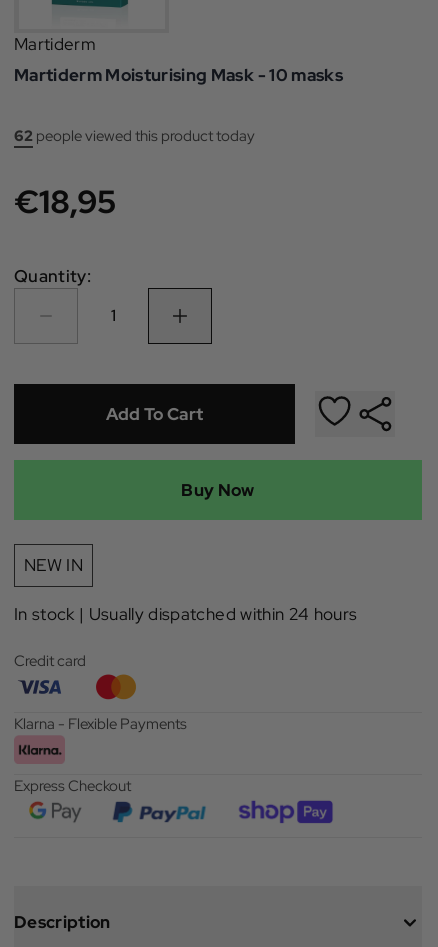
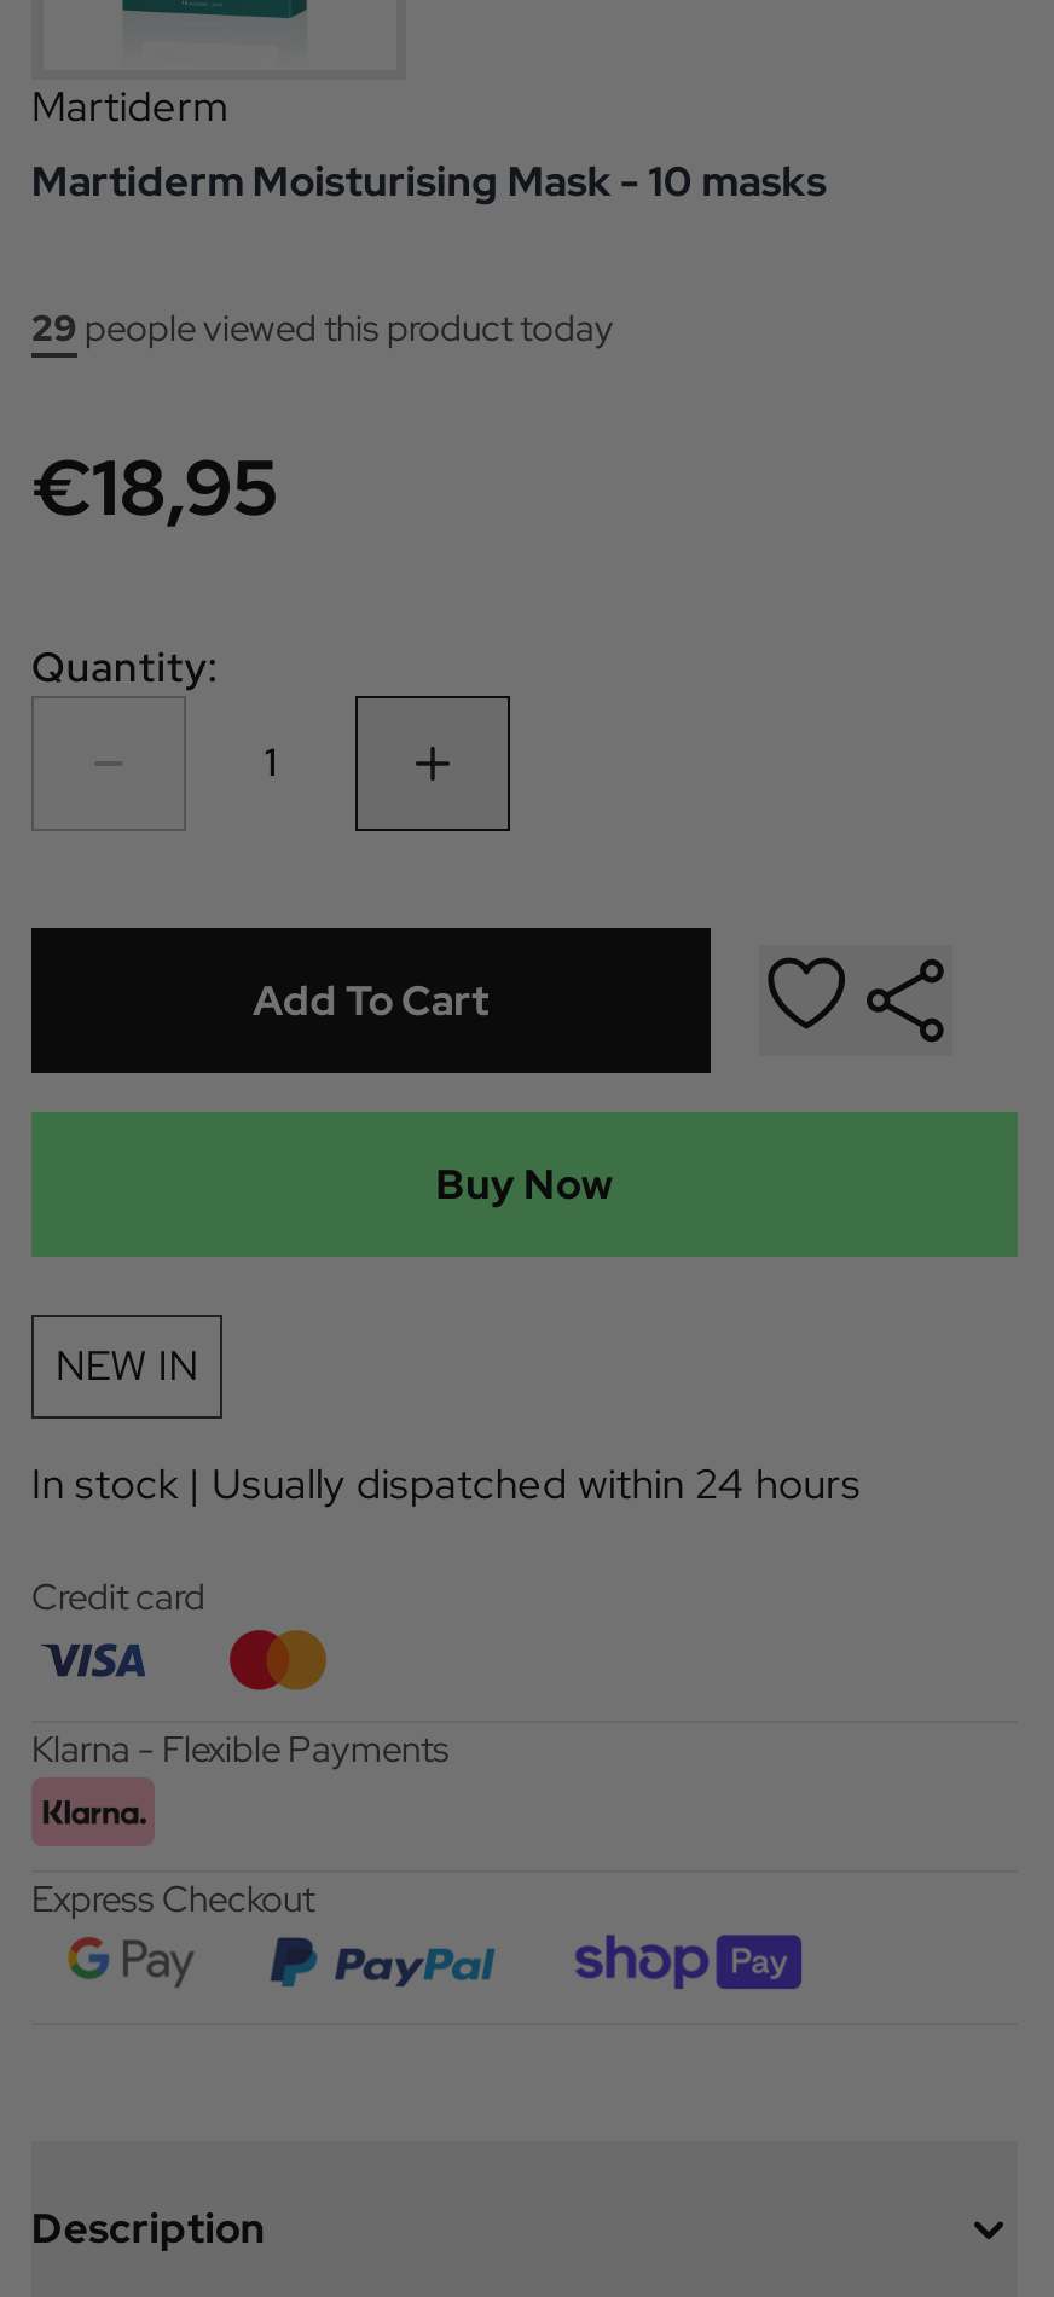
- 62 people viewed this product today
+ 29 people viewed this product today
